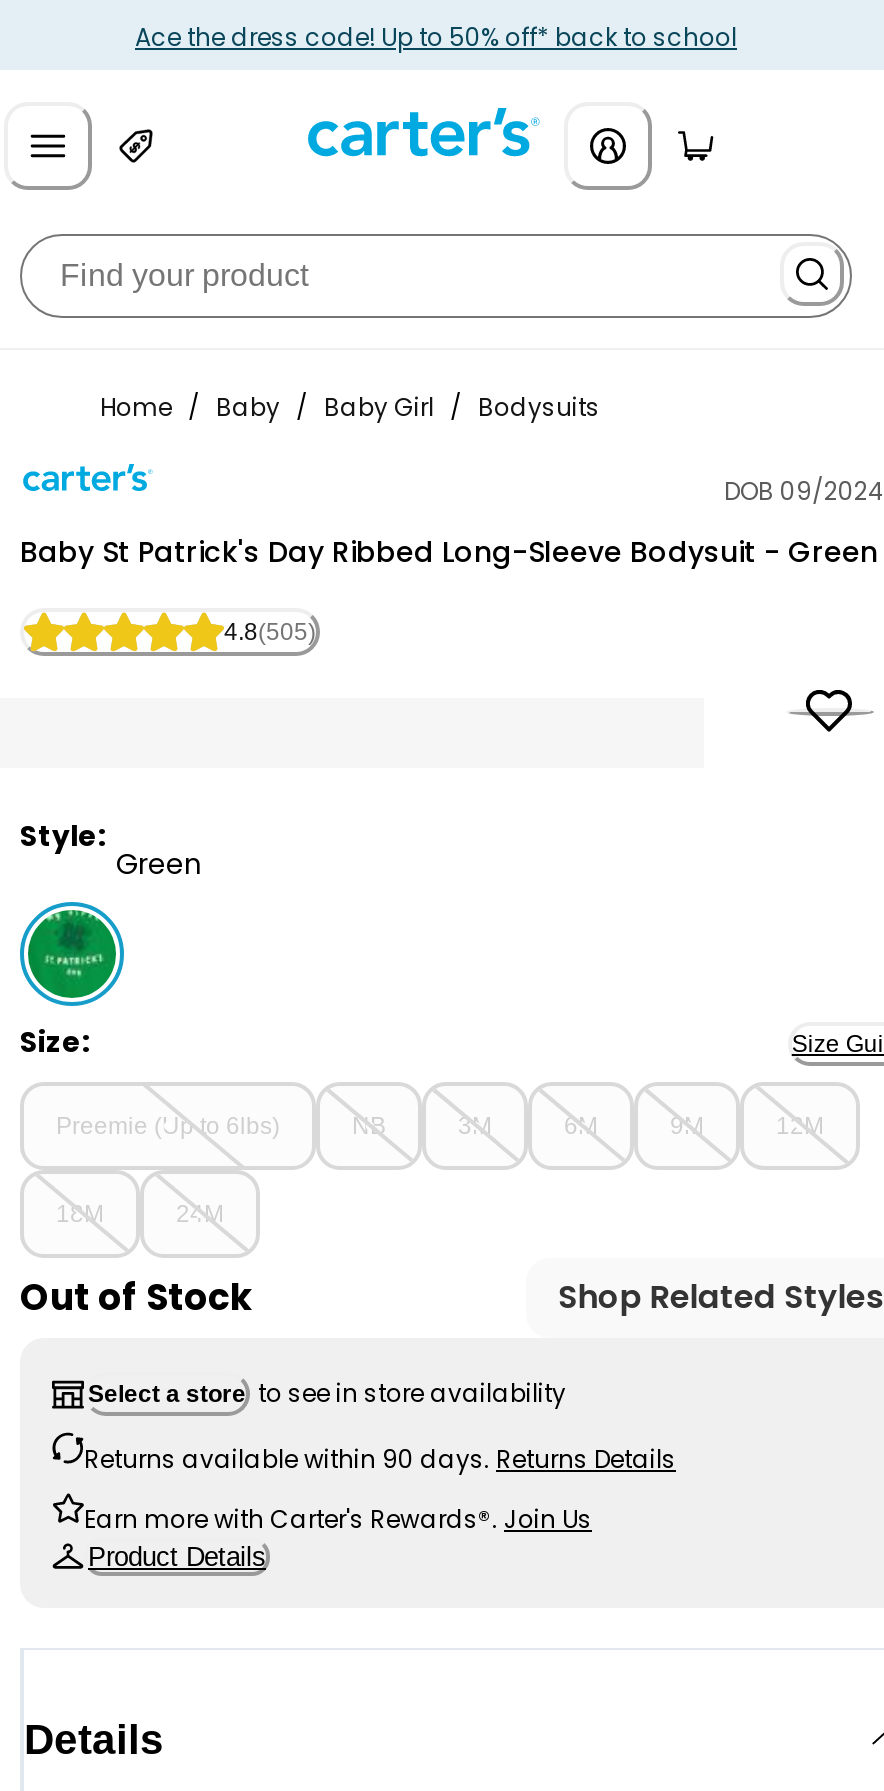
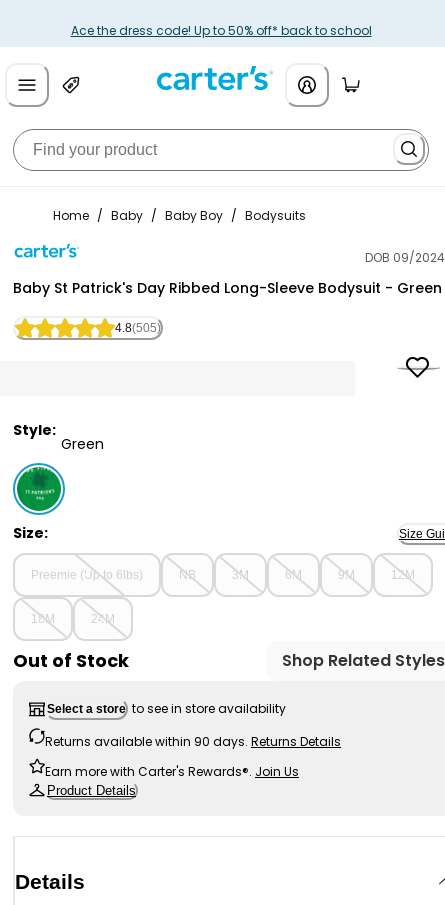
- Home / Baby / Baby Girl / Bodysuits
+ Home / Baby / Baby Boy / Bodysuits
